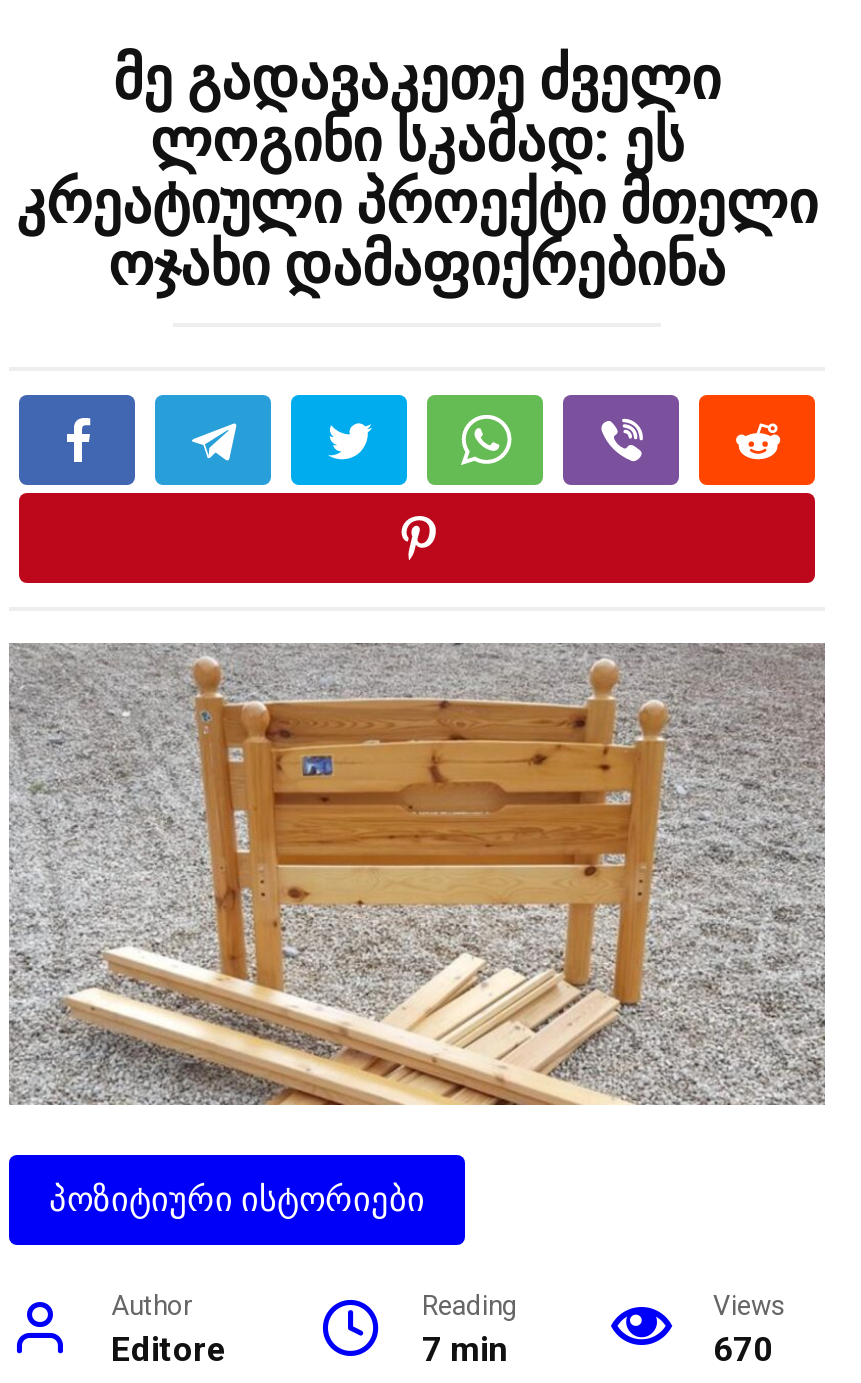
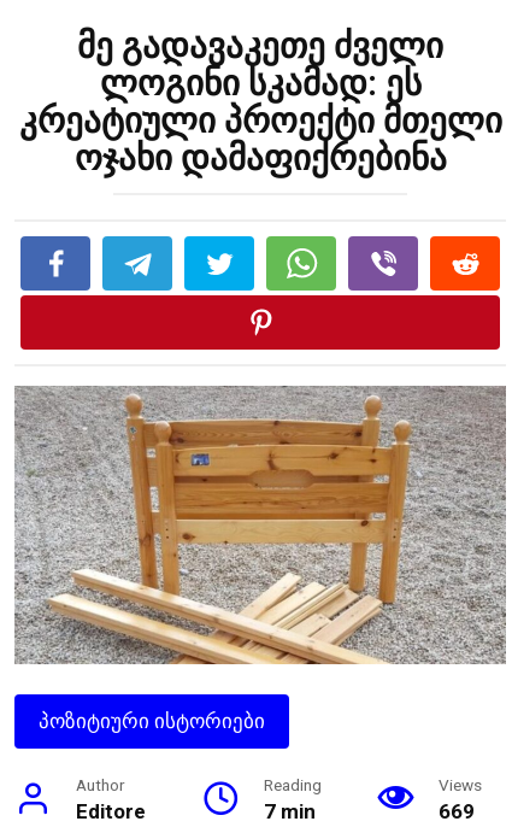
- 670
+ 669
